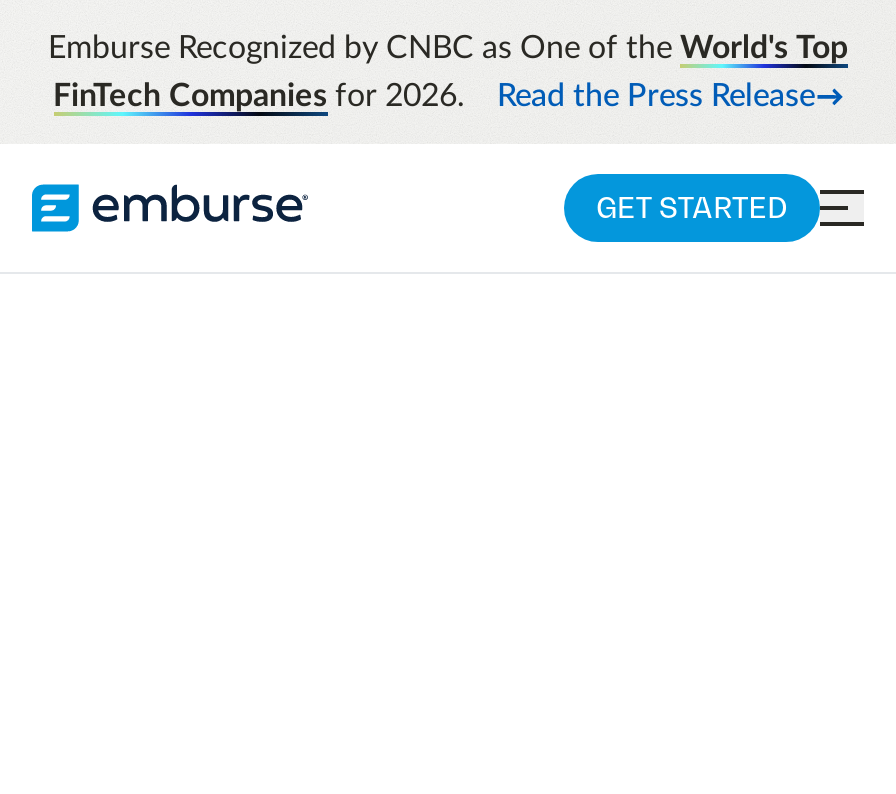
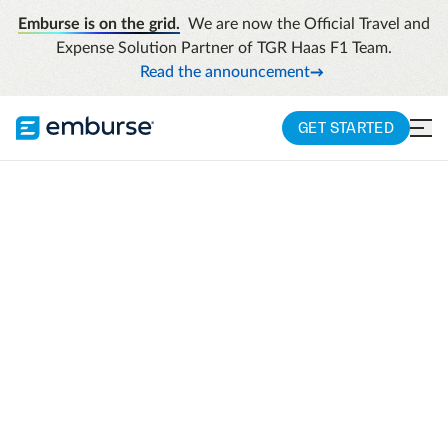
- Emburse Recognized by CNBC as One of the World's Top
- FinTech Companies for 2026.
- Read the Press Release
+ Emburse is on the grid. We are now the Official Travel and
+ Expense Solution Partner of TGR Haas F1 Team.
+ Read the announcement
